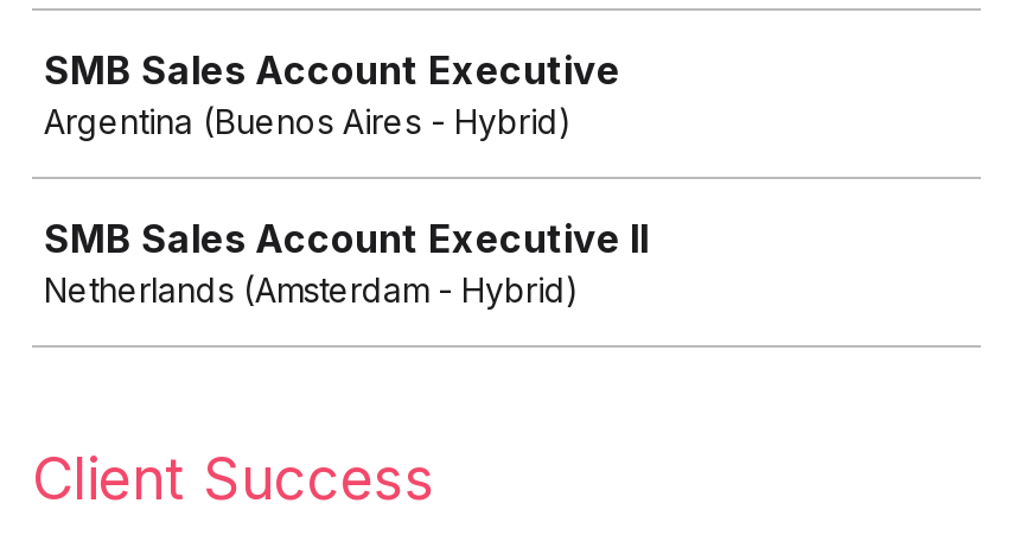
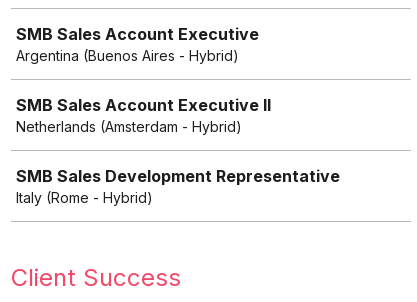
+ SMB Sales Development Representative
+ Italy (Rome - Hybrid)
